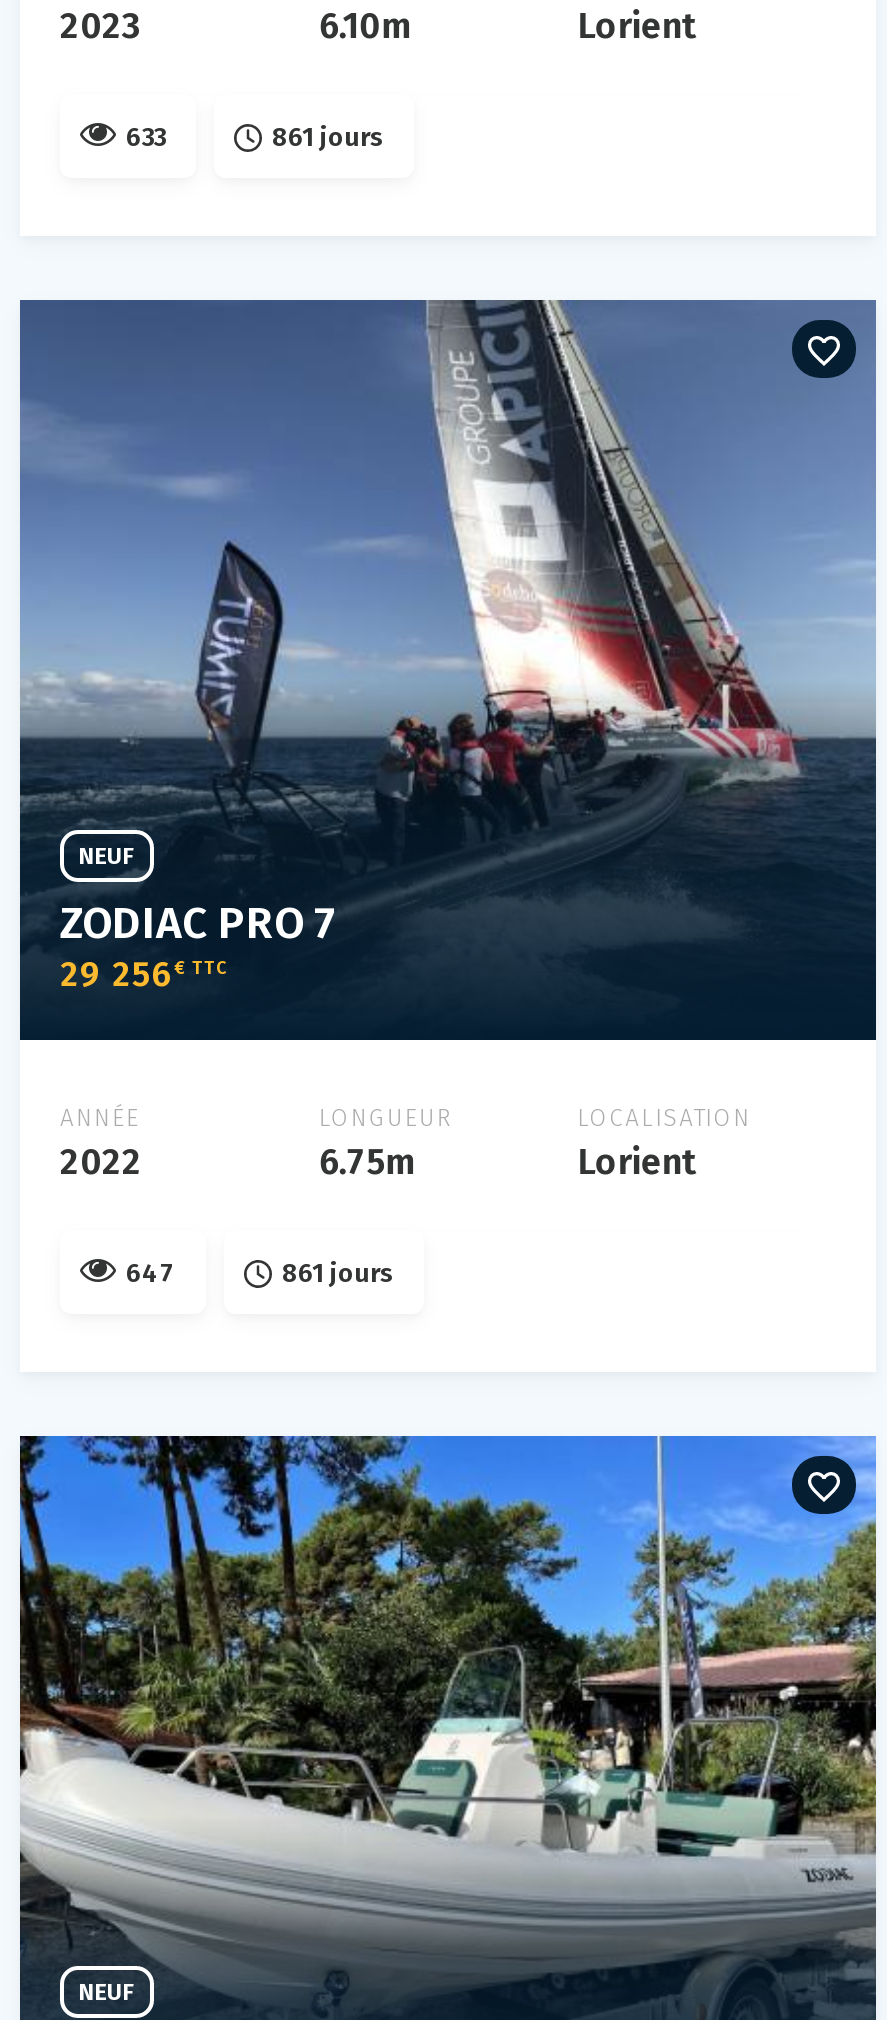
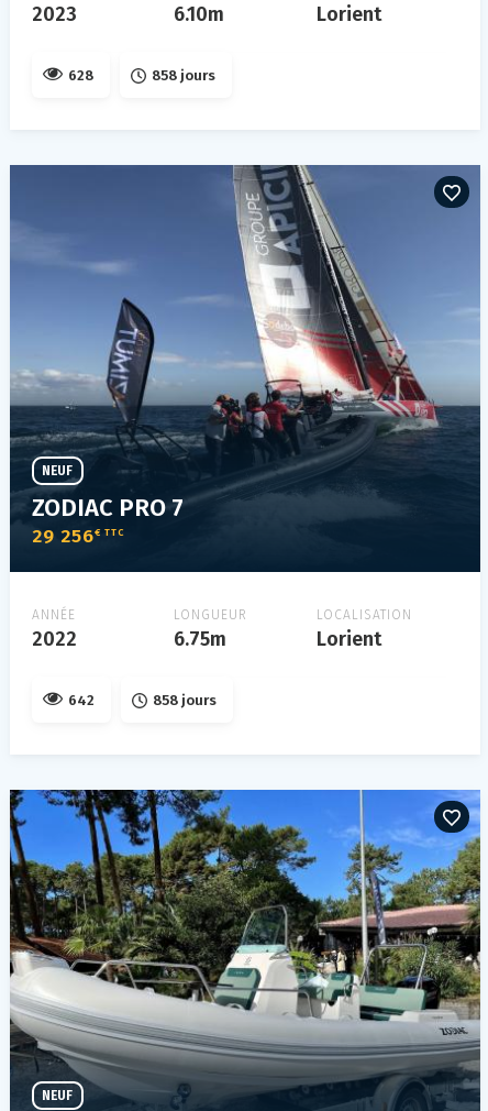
- 633
+ 628

- 861 jours
+ 858 jours

- 647
+ 642

- 861 jours
+ 858 jours
